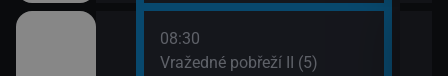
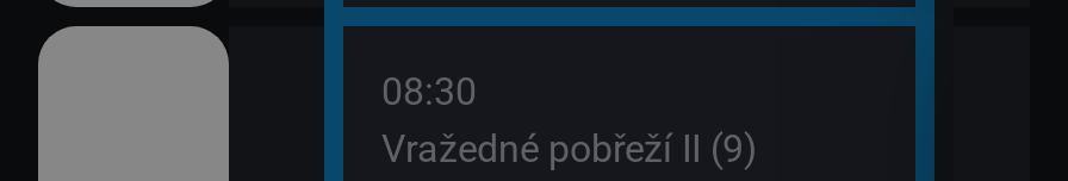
- Vražedné pobřeží II (5)
+ Vražedné pobřeží II (9)
